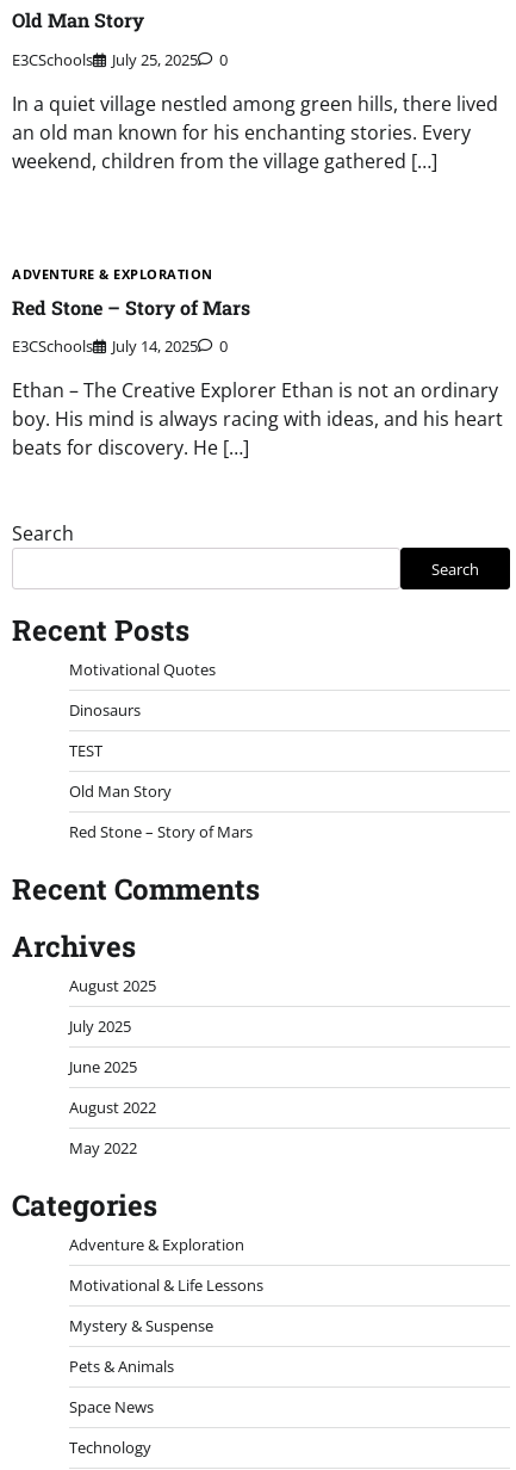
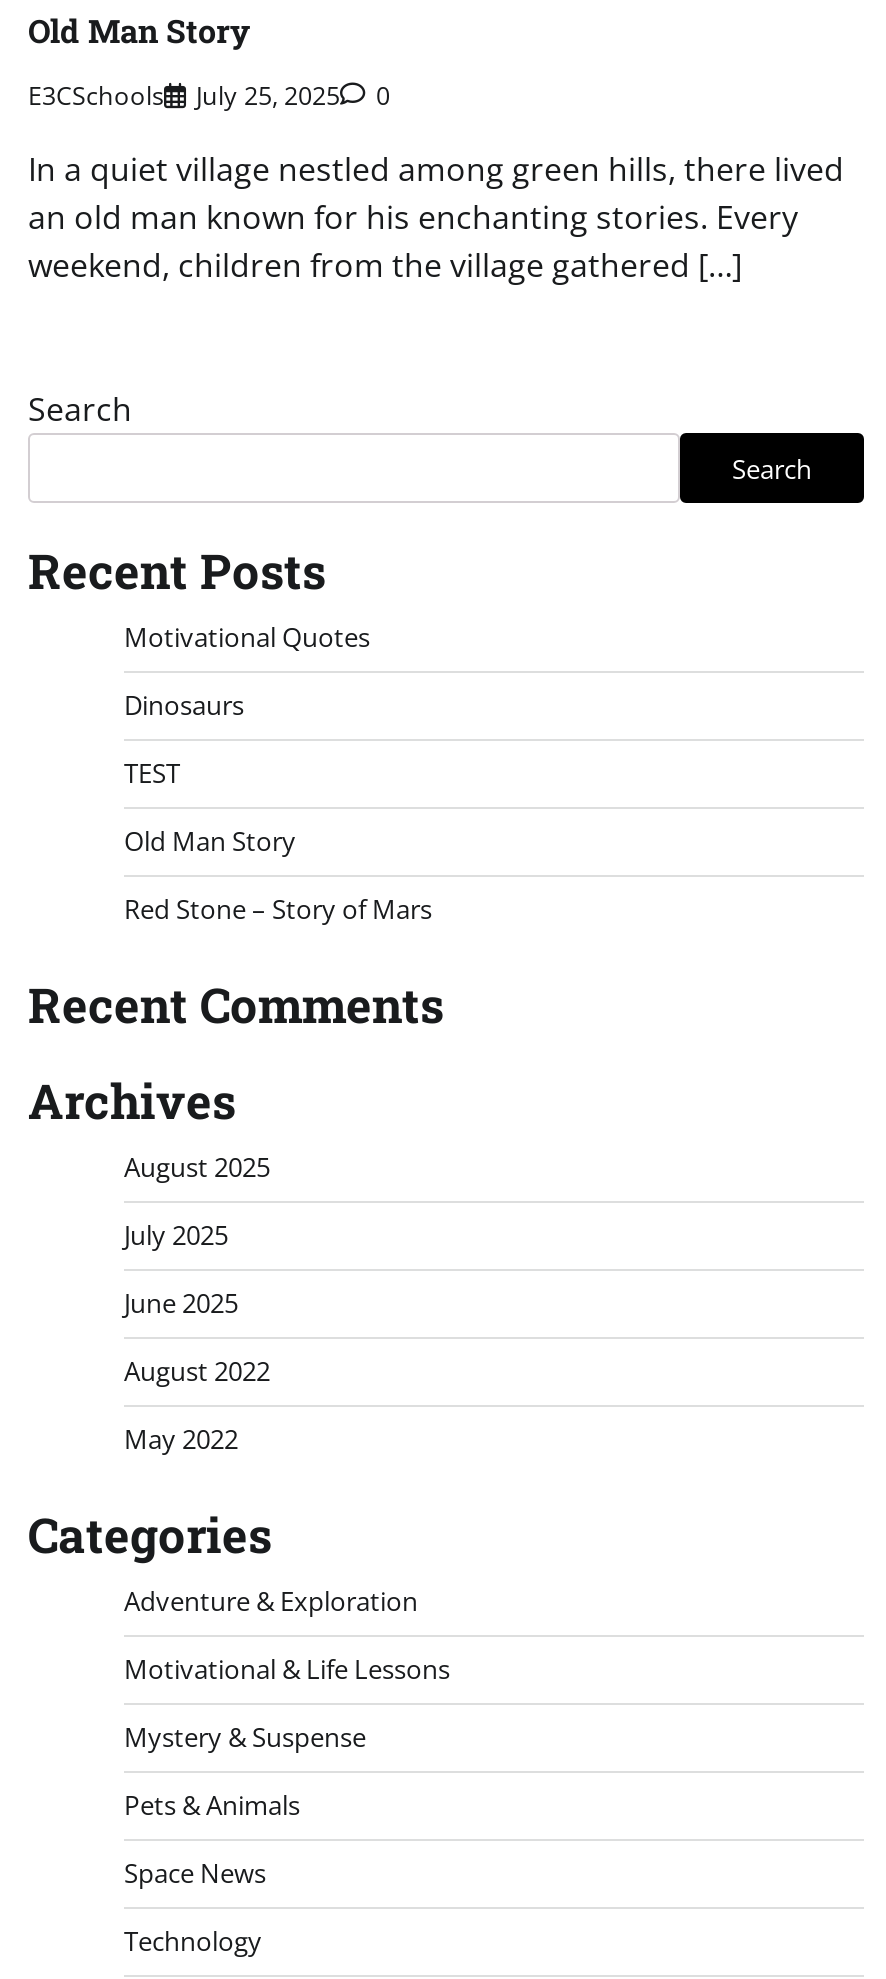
- ADVENTURE & EXPLORATION
- Red Stone – Story of Mars
- E3CSchools
- July 14, 2025
- 0
- Ethan – The Creative Explorer Ethan is not an ordinary
- boy. His mind is always racing with ideas, and his heart
- beats for discovery. He […]
